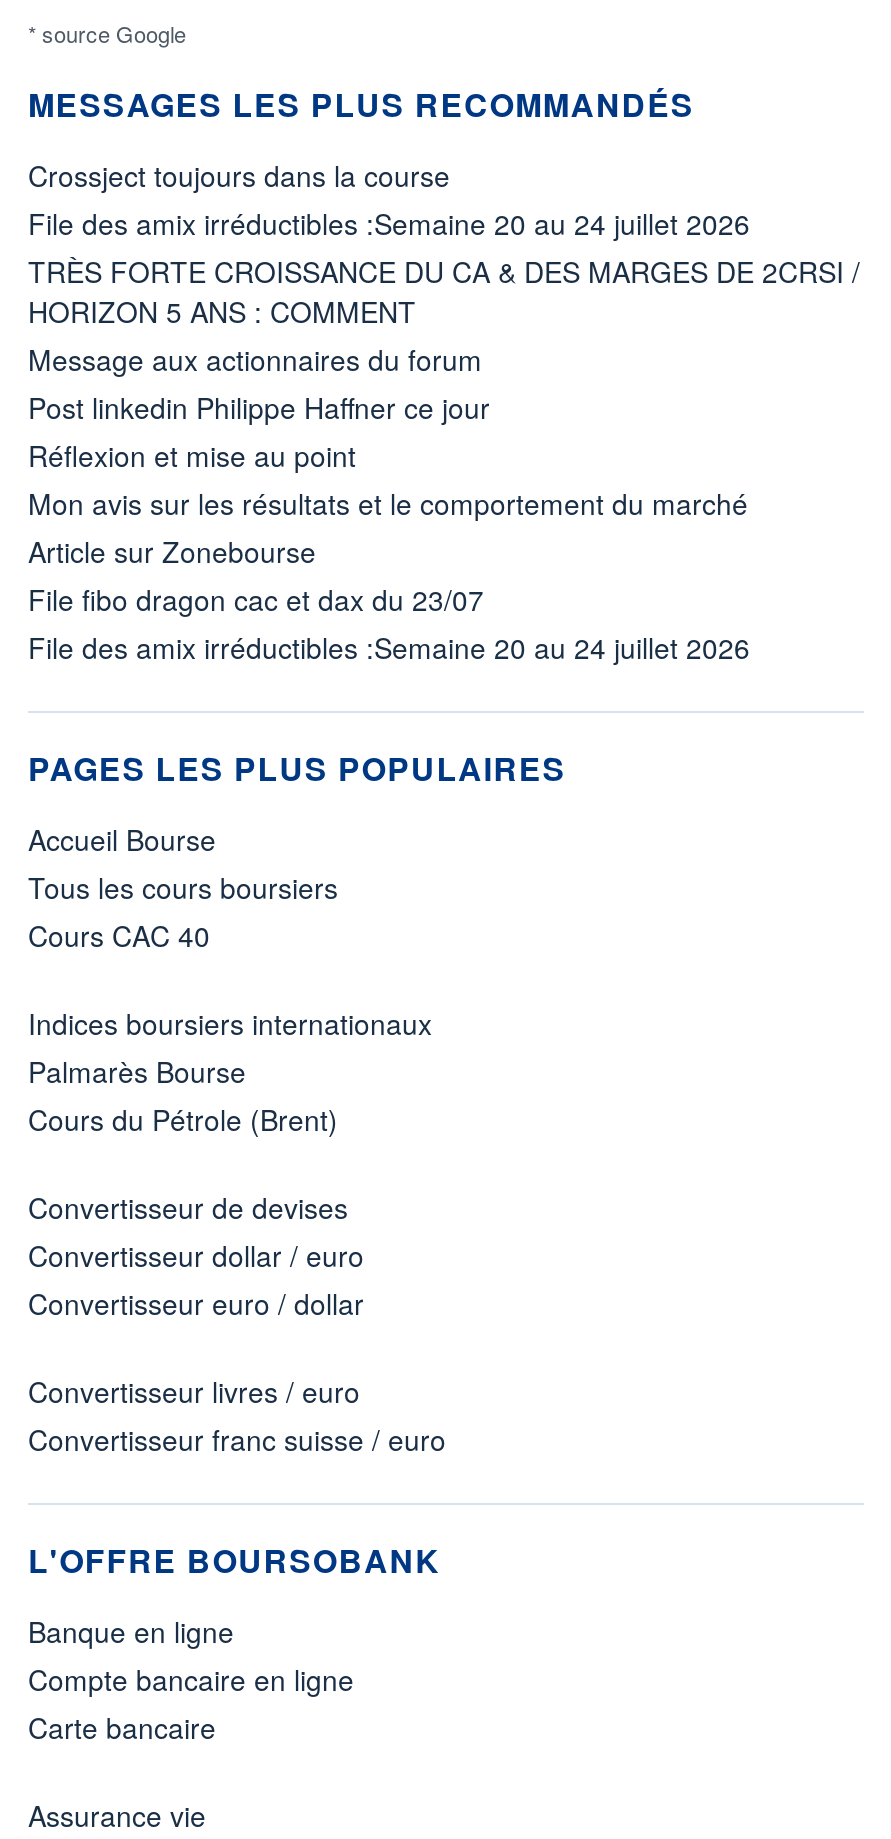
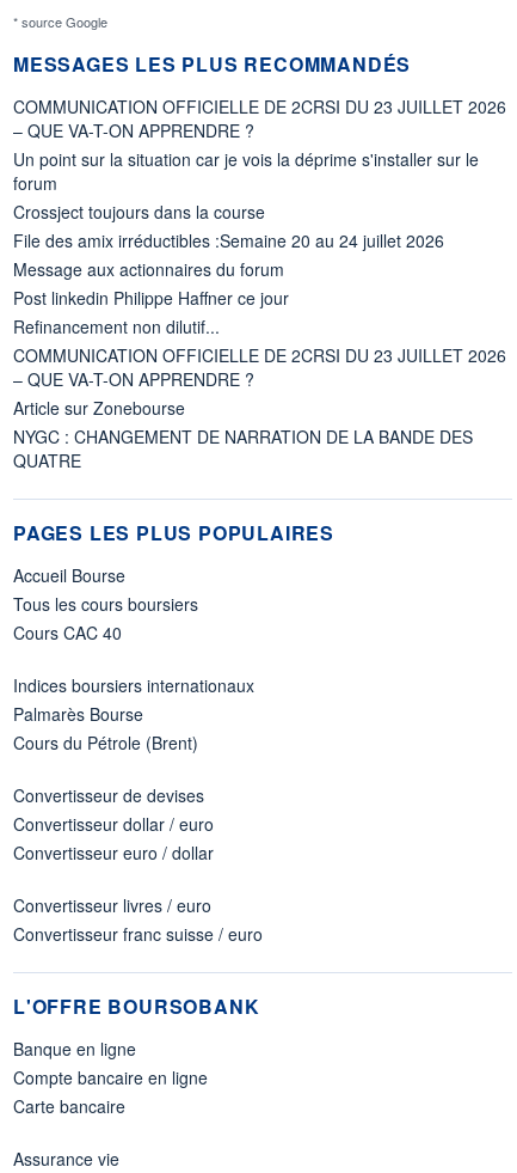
+ COMMUNICATION OFFICIELLE DE 2CRSI DU 23 JUILLET 2026
+ – QUE VA-T-ON APPRENDRE ?
+ Un point sur la situation car je vois la déprime s'installer sur le
+ forum

moved down: Crossject toujours dans la course | File des amix irréductibles :Semaine 20 au 24 juillet 2026

- TRÈS FORTE CROISSANCE DU CA & DES MARGES DE 2CRSI /
- HORIZON 5 ANS : COMMENT

- Réflexion et mise au point
- Mon avis sur les résultats et le comportement du marché
+ Refinancement non dilutif...
+ COMMUNICATION OFFICIELLE DE 2CRSI DU 23 JUILLET 2026
+ – QUE VA-T-ON APPRENDRE ?

- File fibo dragon cac et dax du 23/07
- File des amix irréductibles :Semaine 20 au 24 juillet 2026
+ NYGC : CHANGEMENT DE NARRATION DE LA BANDE DES
+ QUATRE
